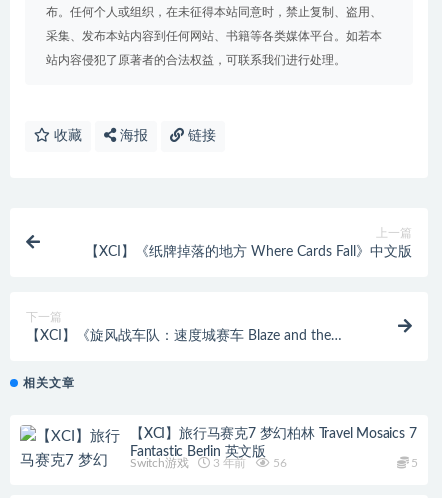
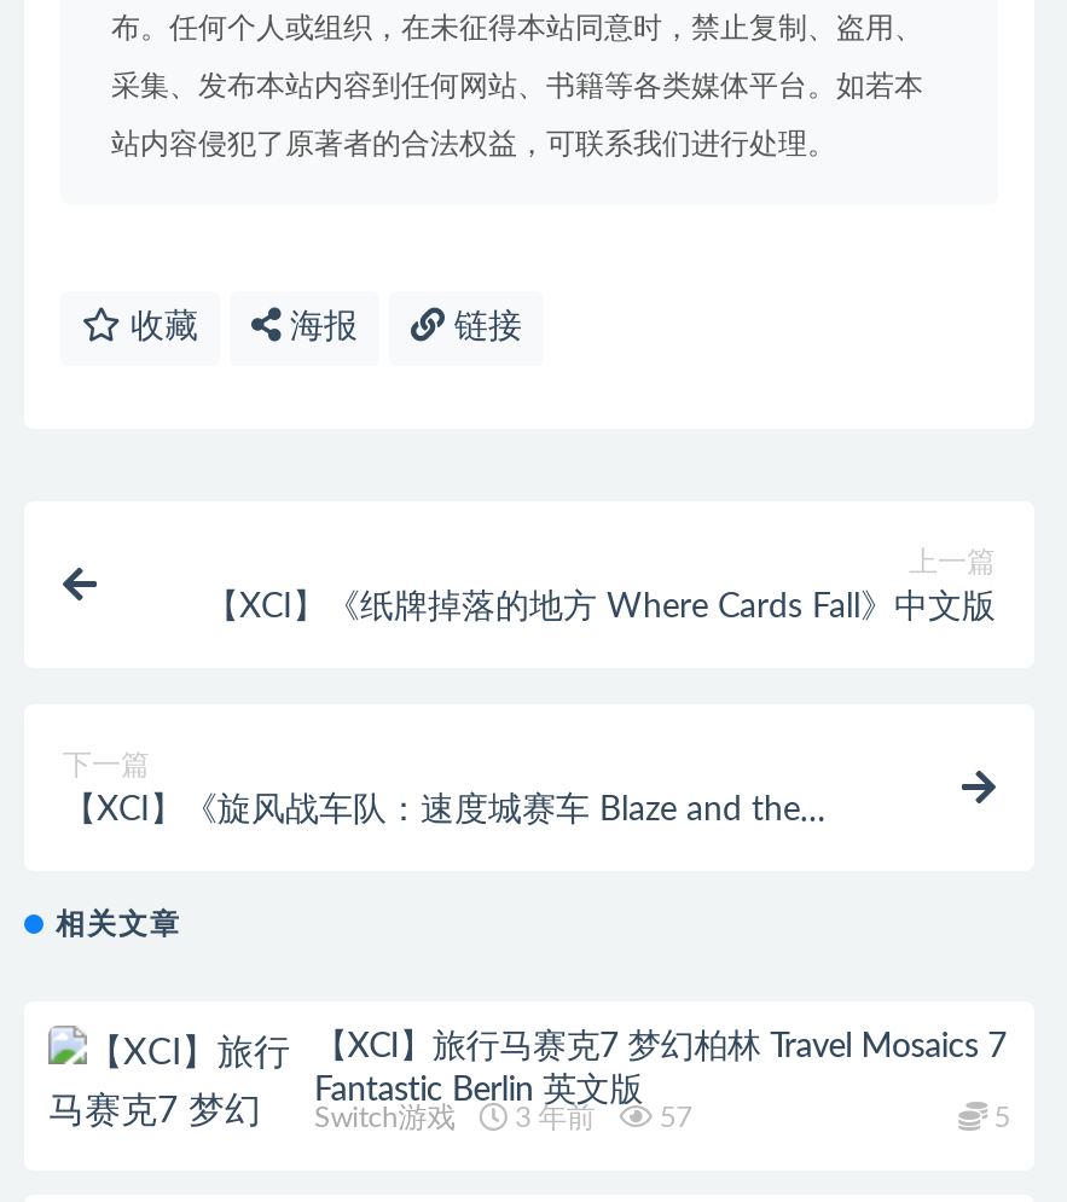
- Switch游戏 3 年前 56
+ Switch游戏 3 年前 57
